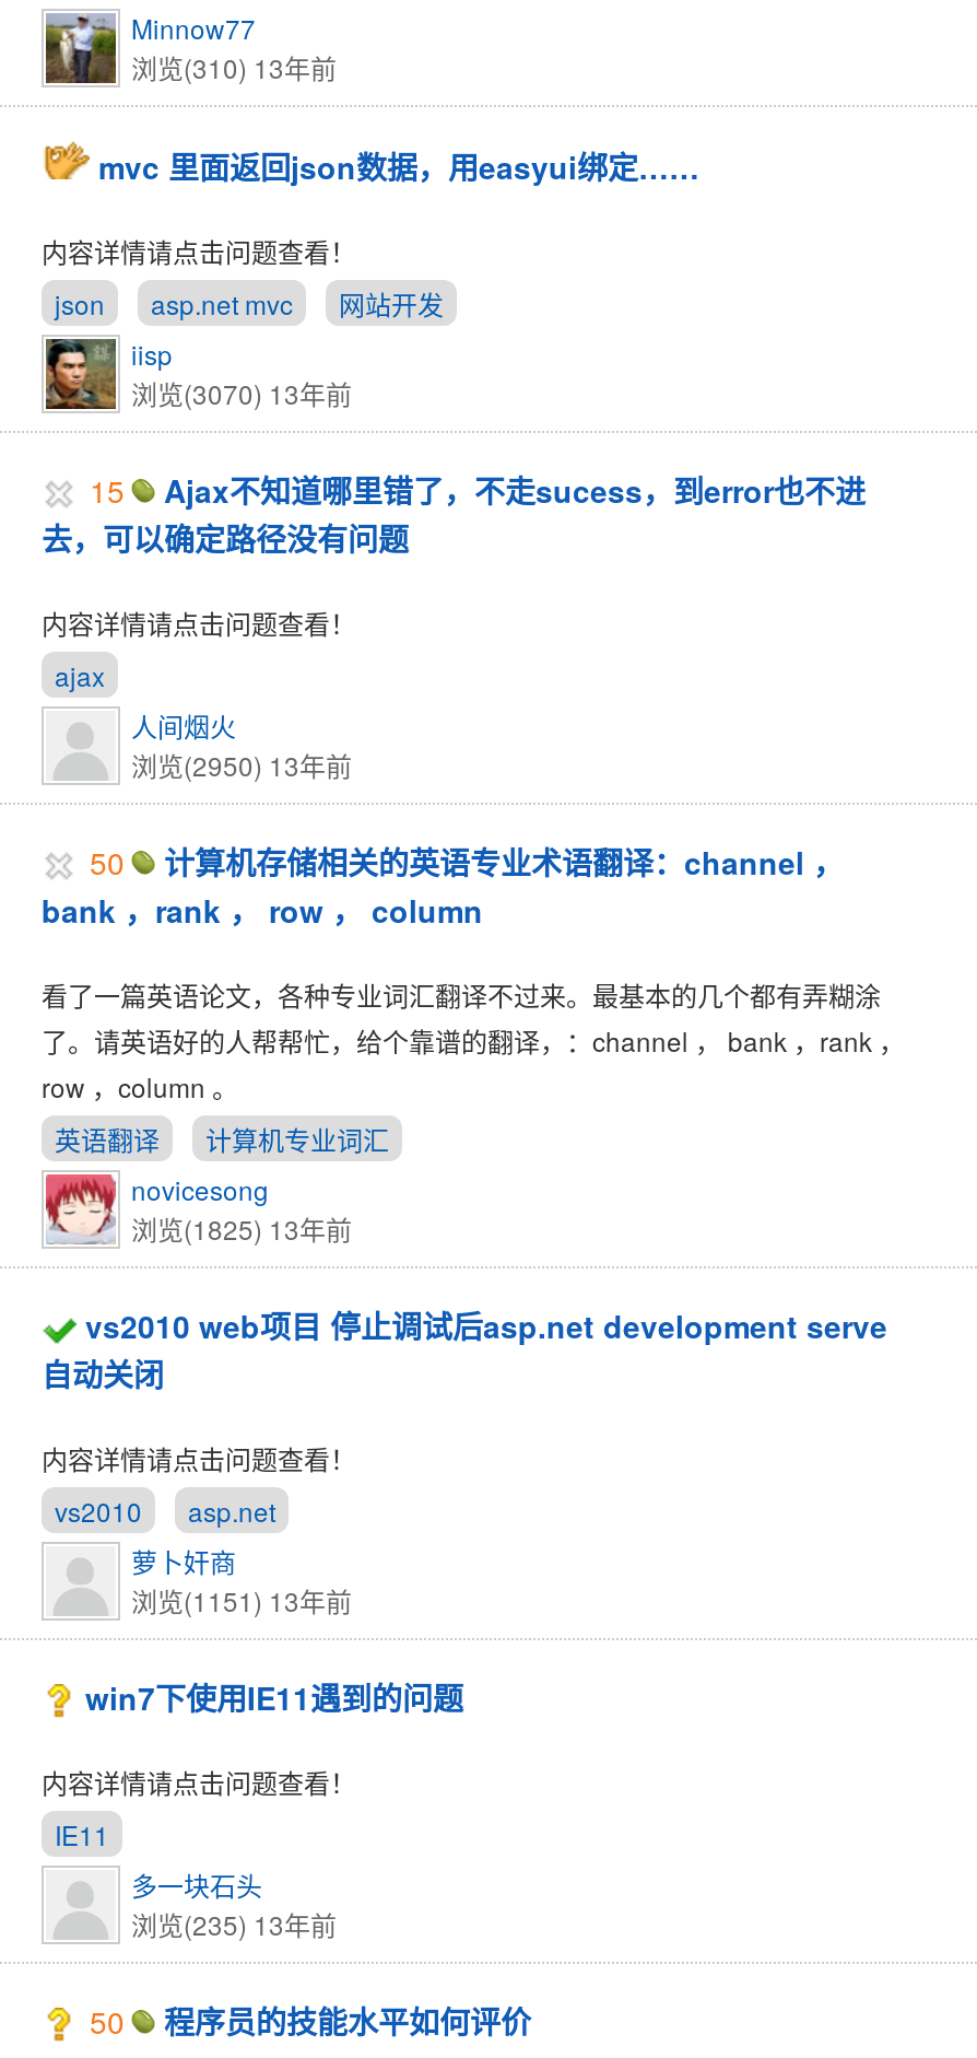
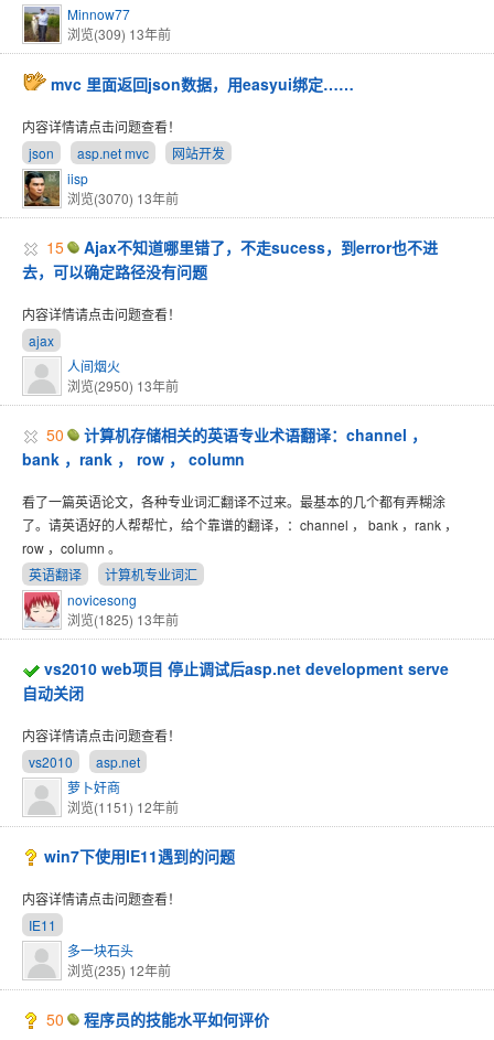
- 浏览(310) 13年前
+ 浏览(309) 13年前

- 浏览(1151) 13年前
+ 浏览(1151) 12年前

- 浏览(235) 13年前
+ 浏览(235) 12年前
